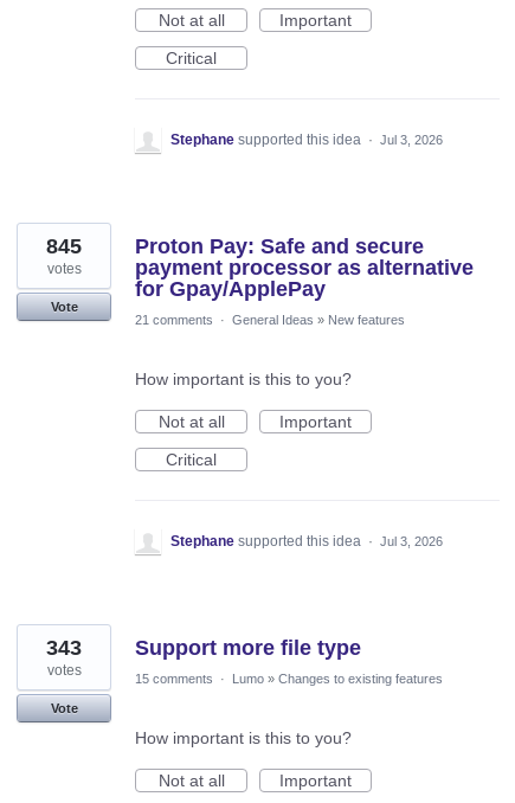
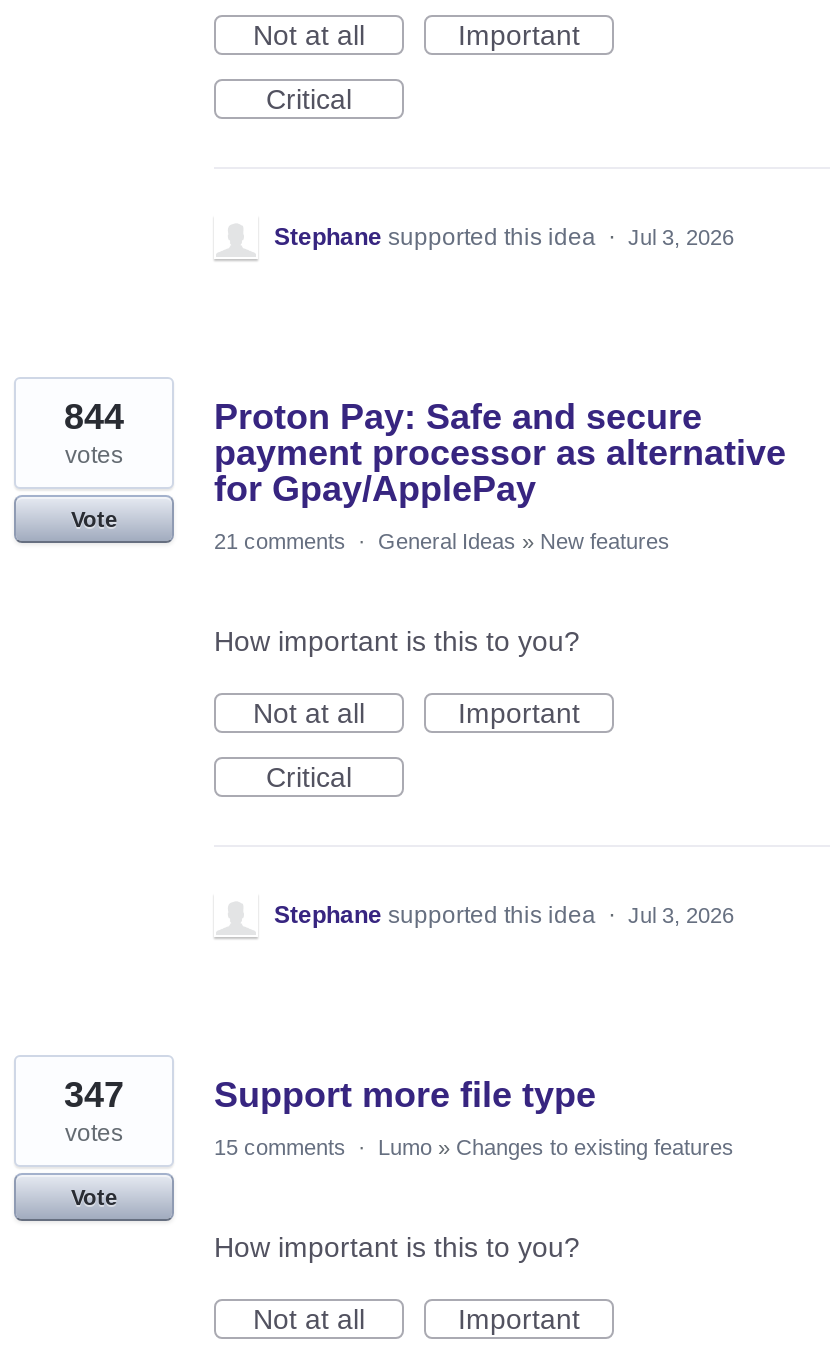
- 845
+ 844

- 343
+ 347
